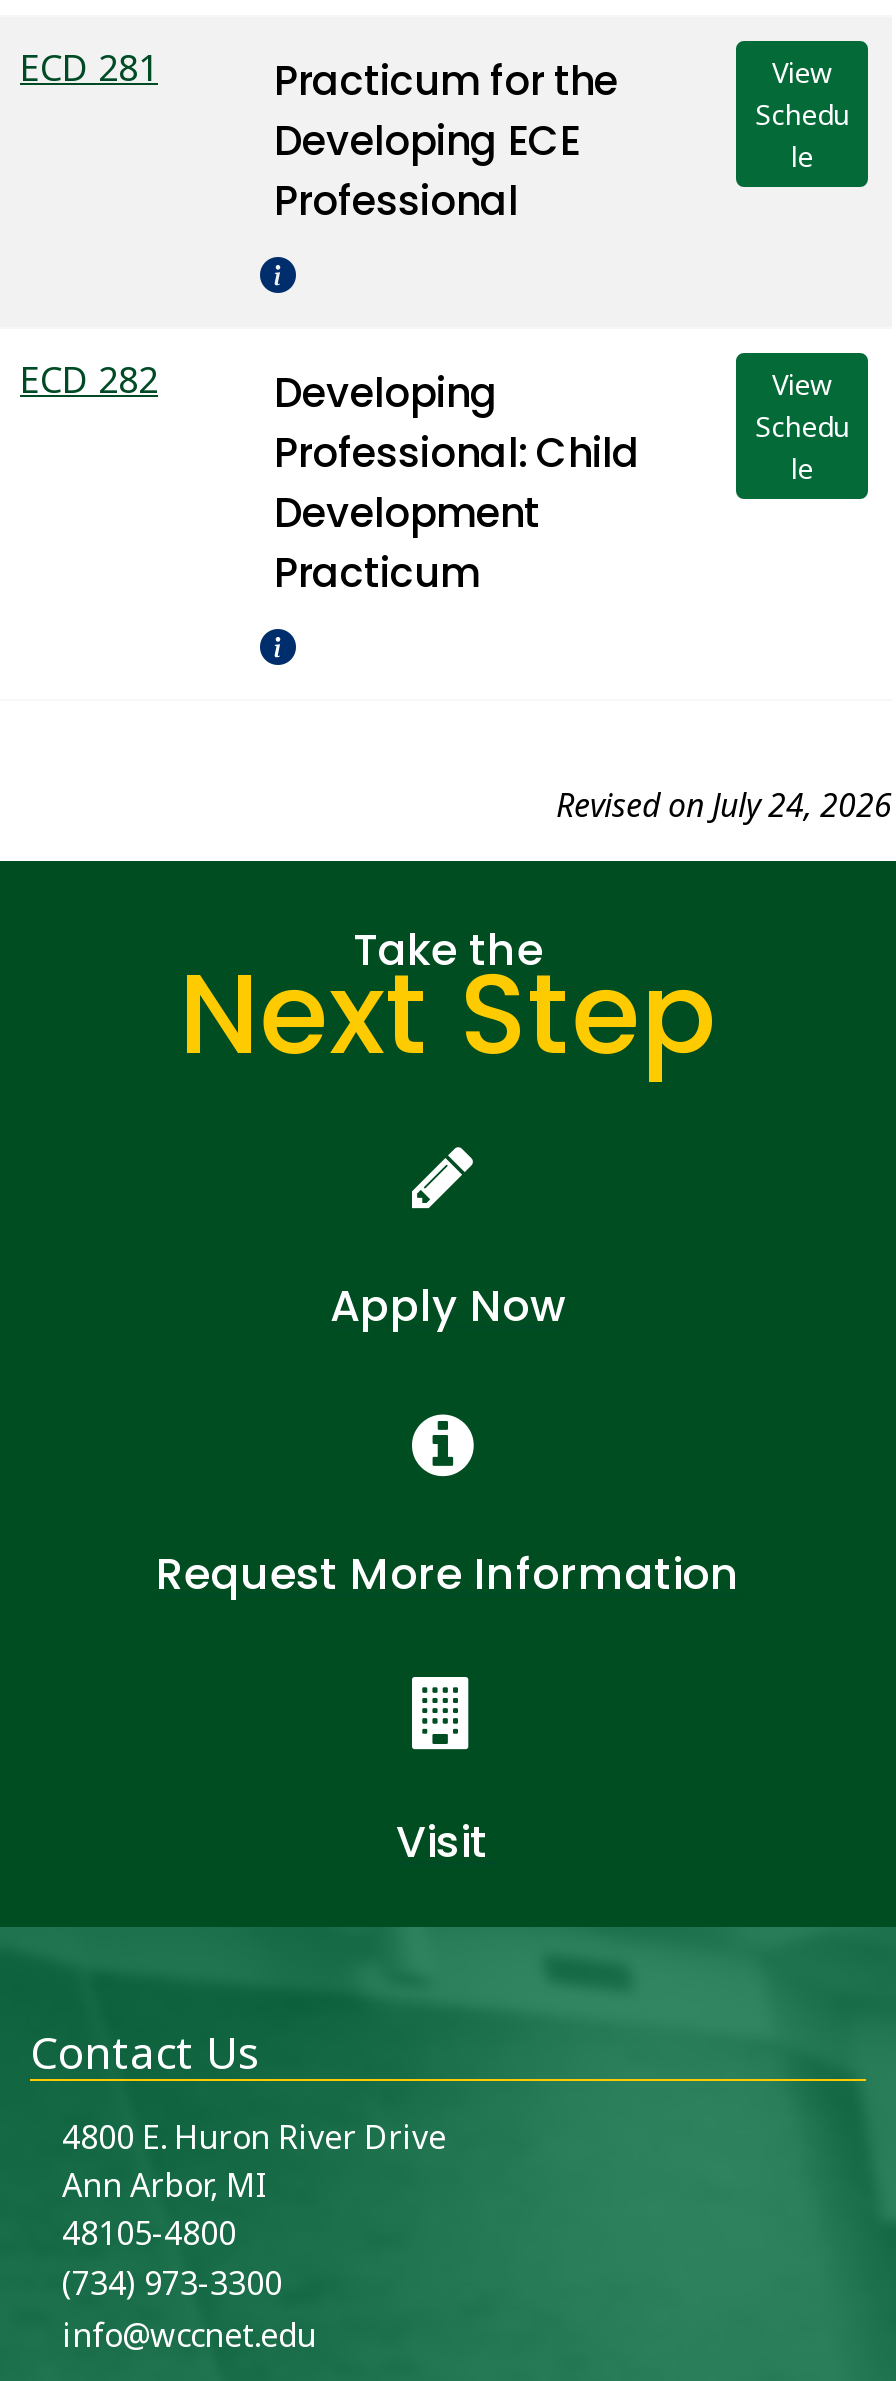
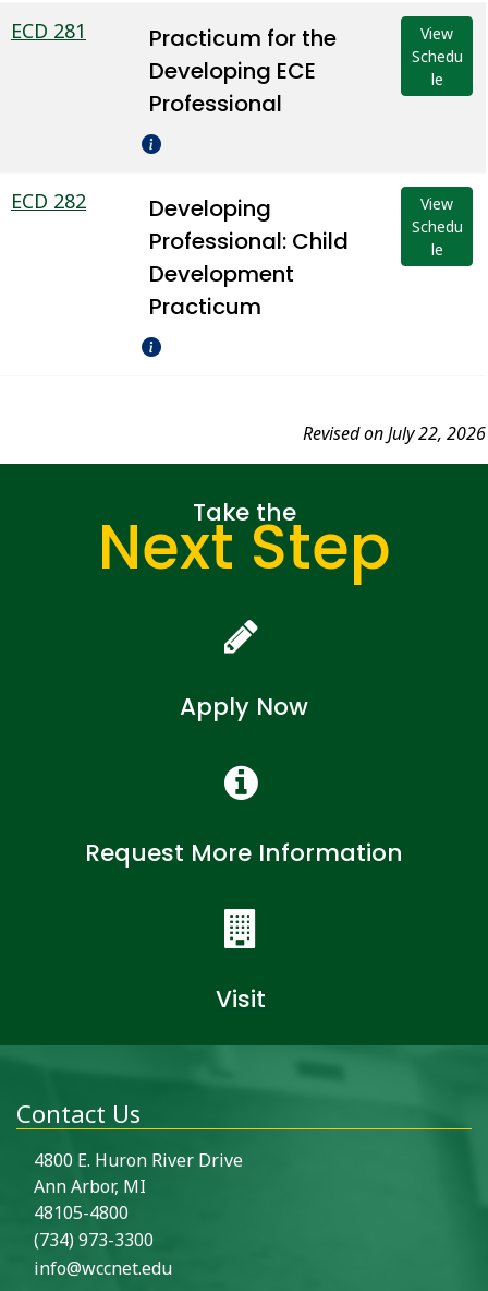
- Revised on July 24, 2026
+ Revised on July 22, 2026
